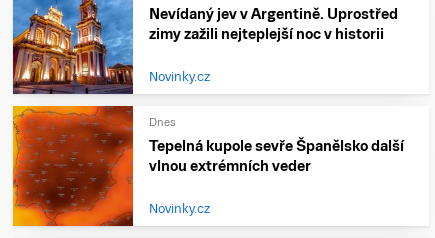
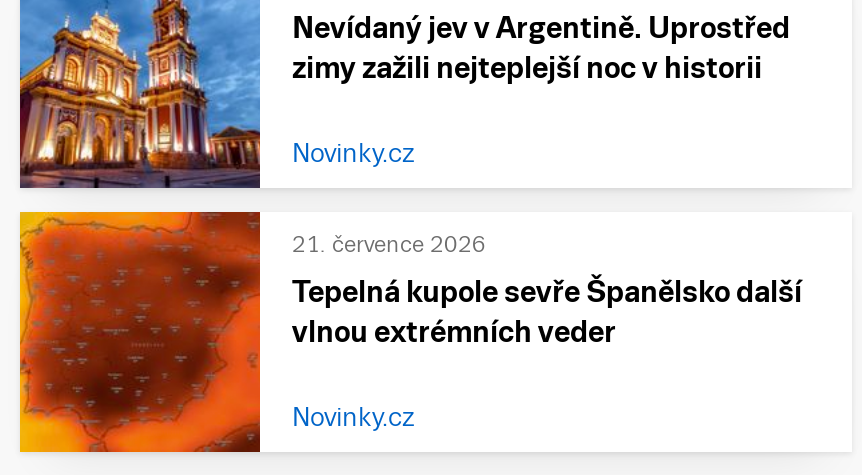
- Dnes
+ 21. července 2026
